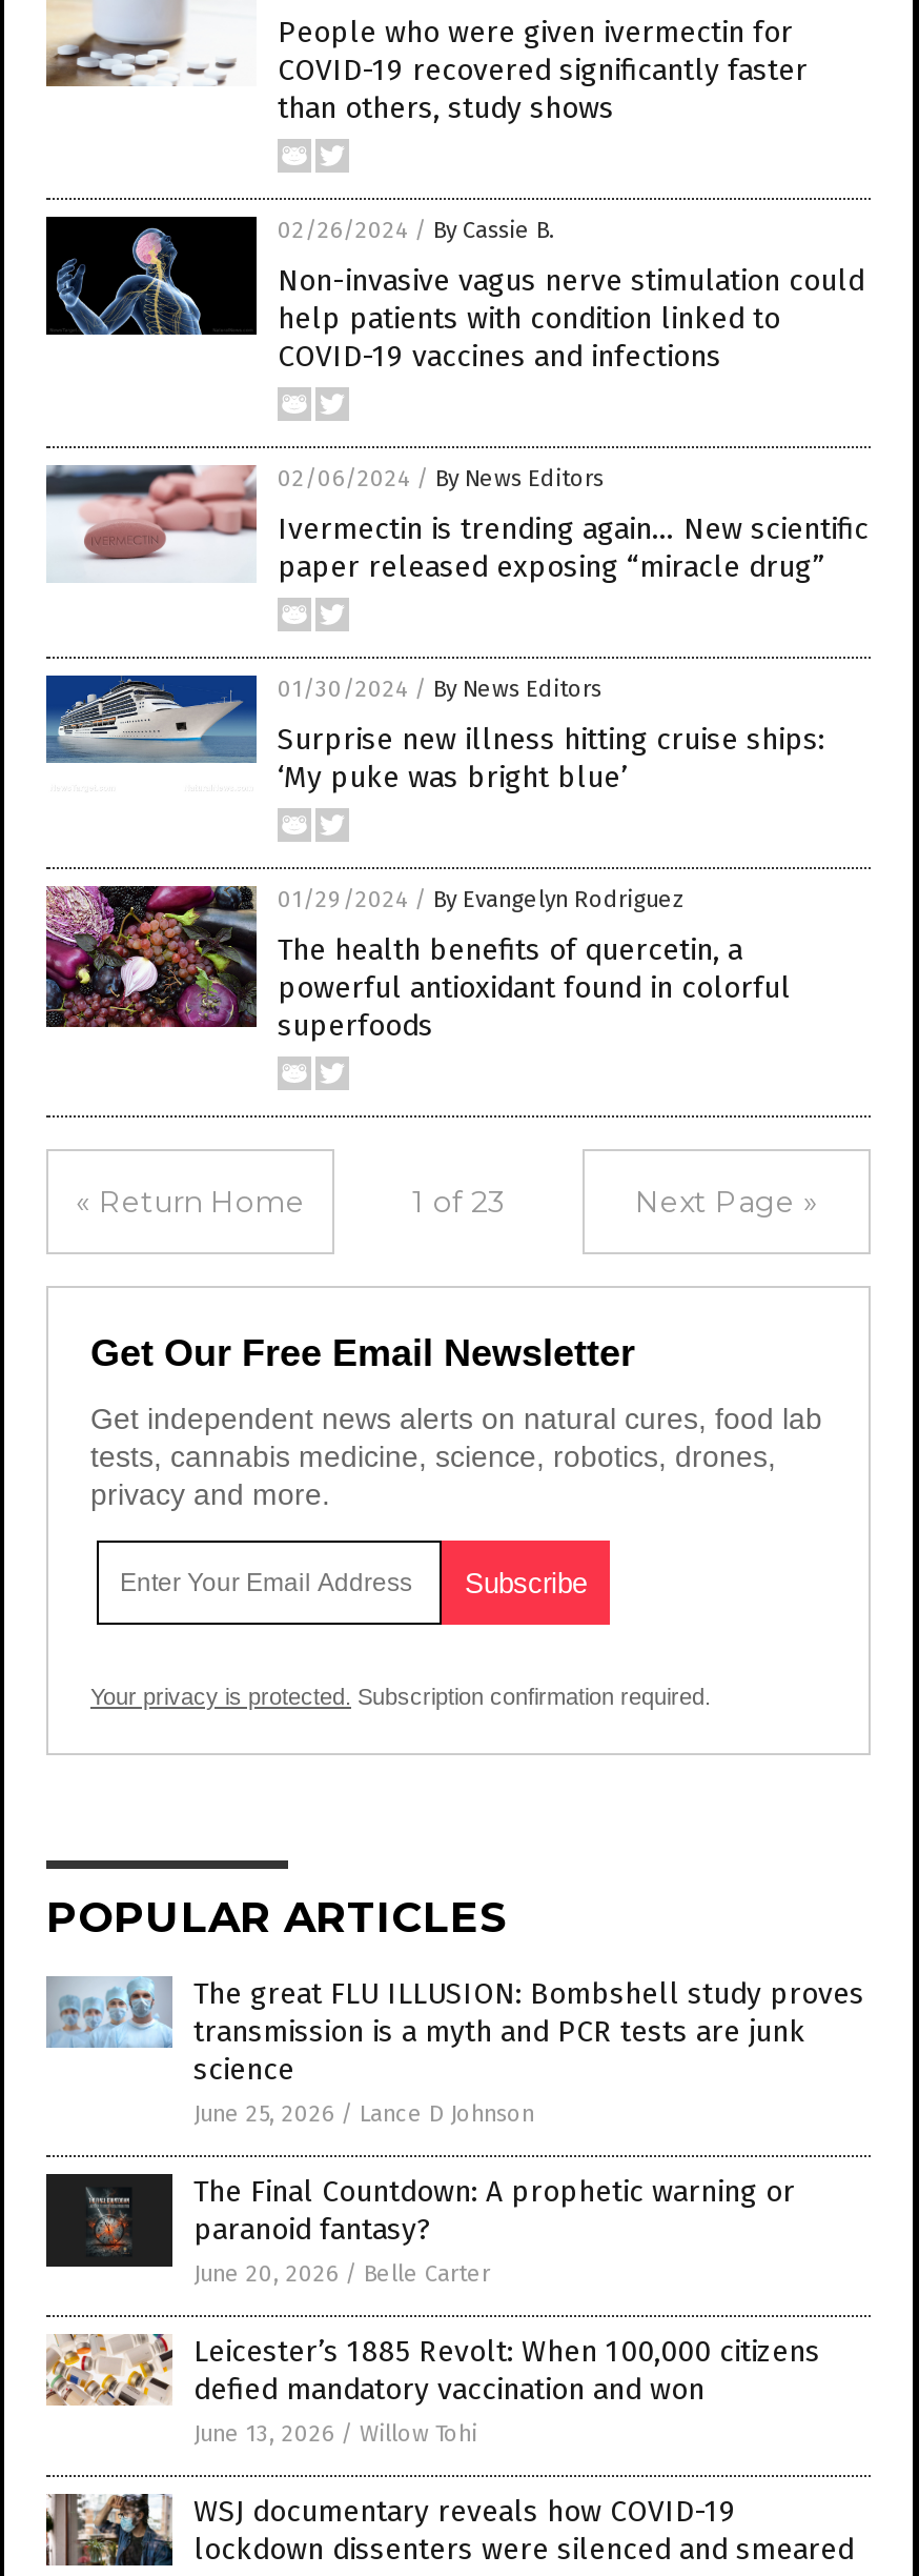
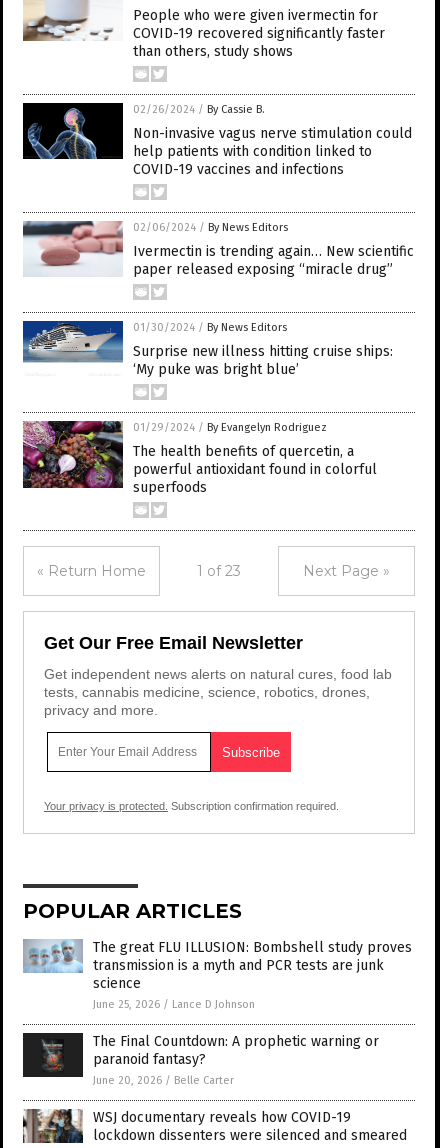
- [image]
- Leicester’s 1885 Revolt: When 100,000 citizens
- defied mandatory vaccination and won
- June 13, 2026 / Willow Tohi
